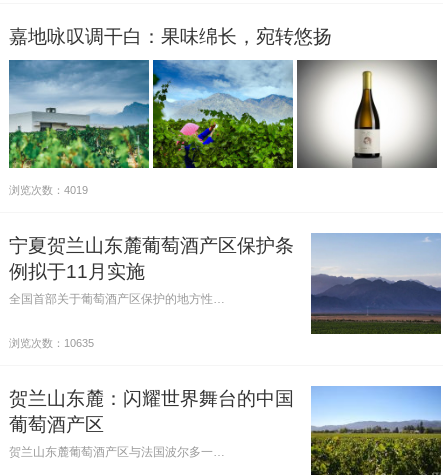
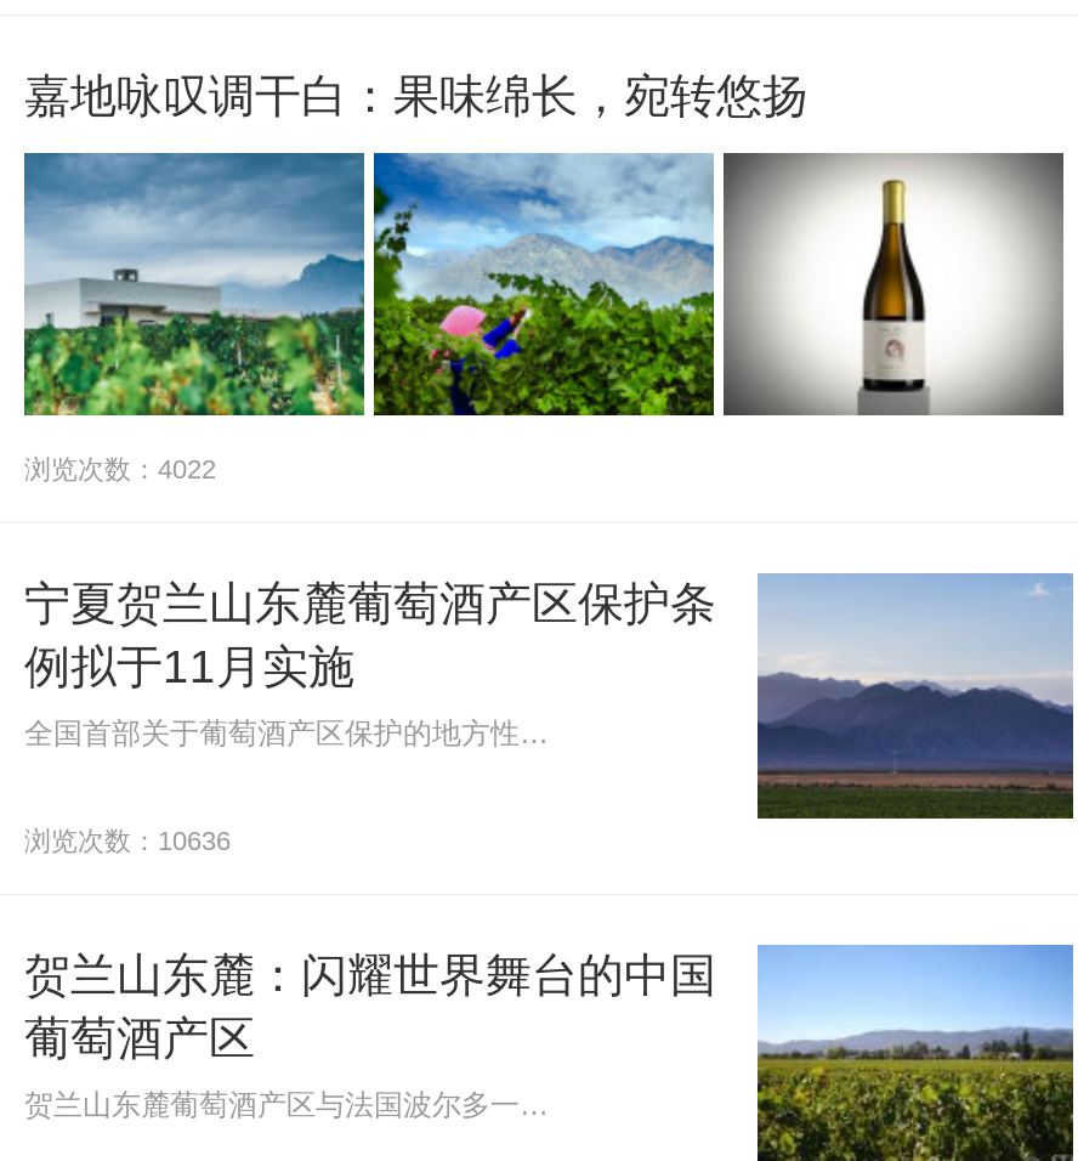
- 浏览次数：4019
+ 浏览次数：4022

- 浏览次数：10635
+ 浏览次数：10636
